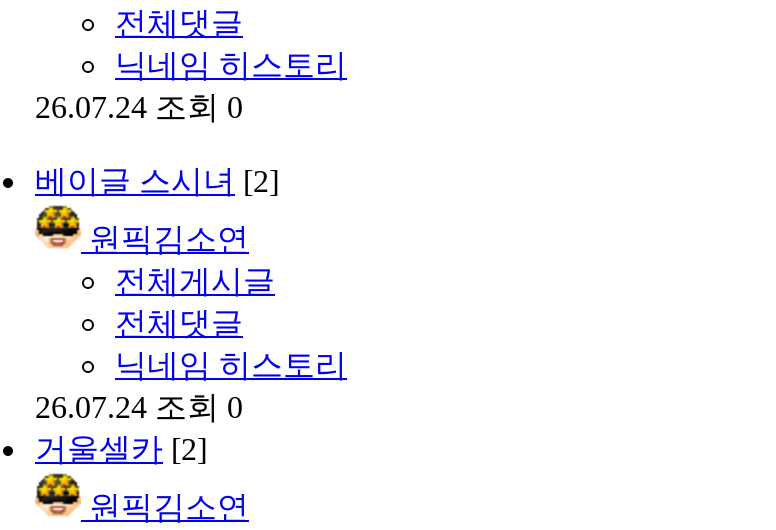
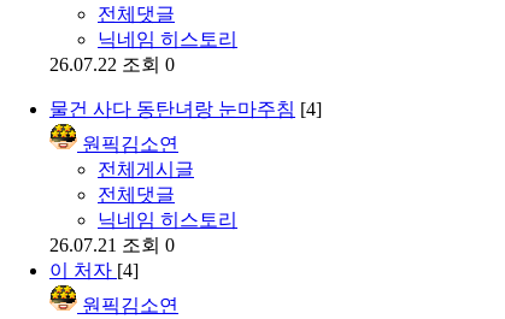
- 26.07.24 조회 0
+ 26.07.22 조회 0

- 베이글 스시녀 [2]
+ 물건 사다 동탄녀랑 눈마주침 [4]

- 26.07.24 조회 0
- 거울셀카 [2]
+ 26.07.21 조회 0
+ 이 처자 [4]
